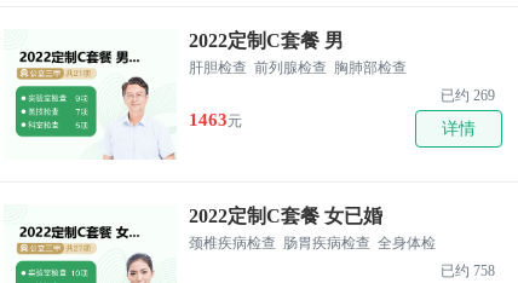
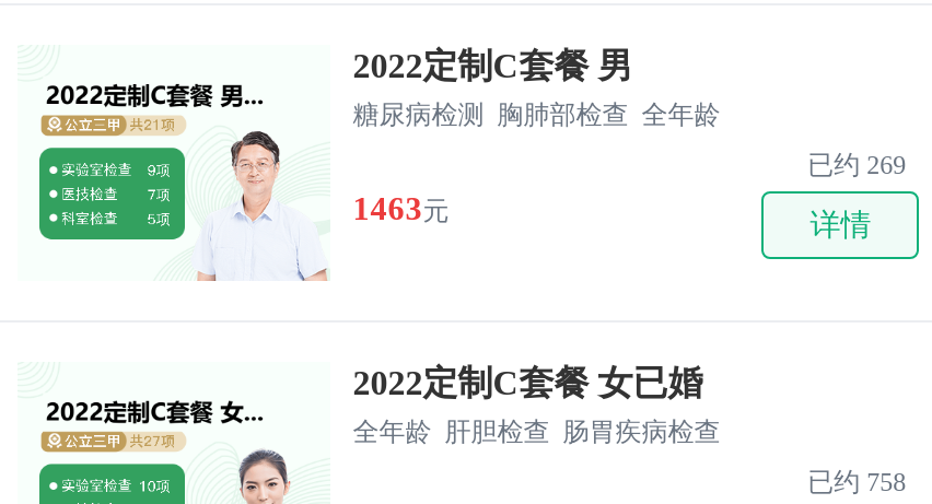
- 肝胆检查 前列腺检查 胸肺部检查
+ 糖尿病检测 胸肺部检查 全年龄

- 颈椎疾病检查 肠胃疾病检查 全身体检
+ 全年龄 肝胆检查 肠胃疾病检查
